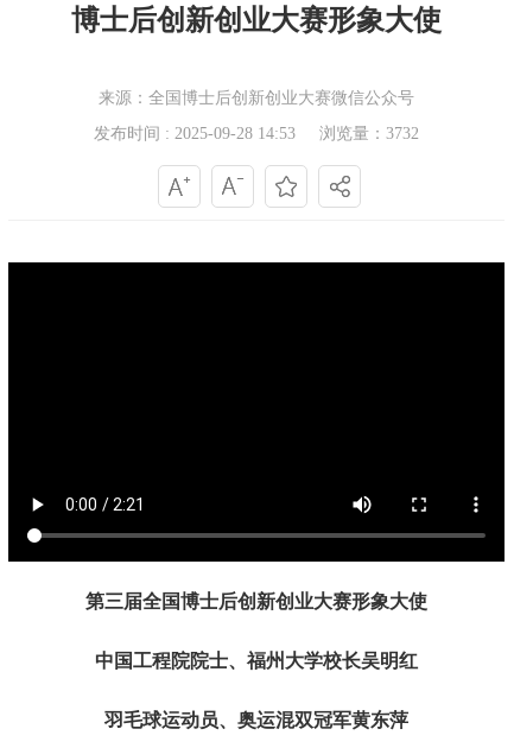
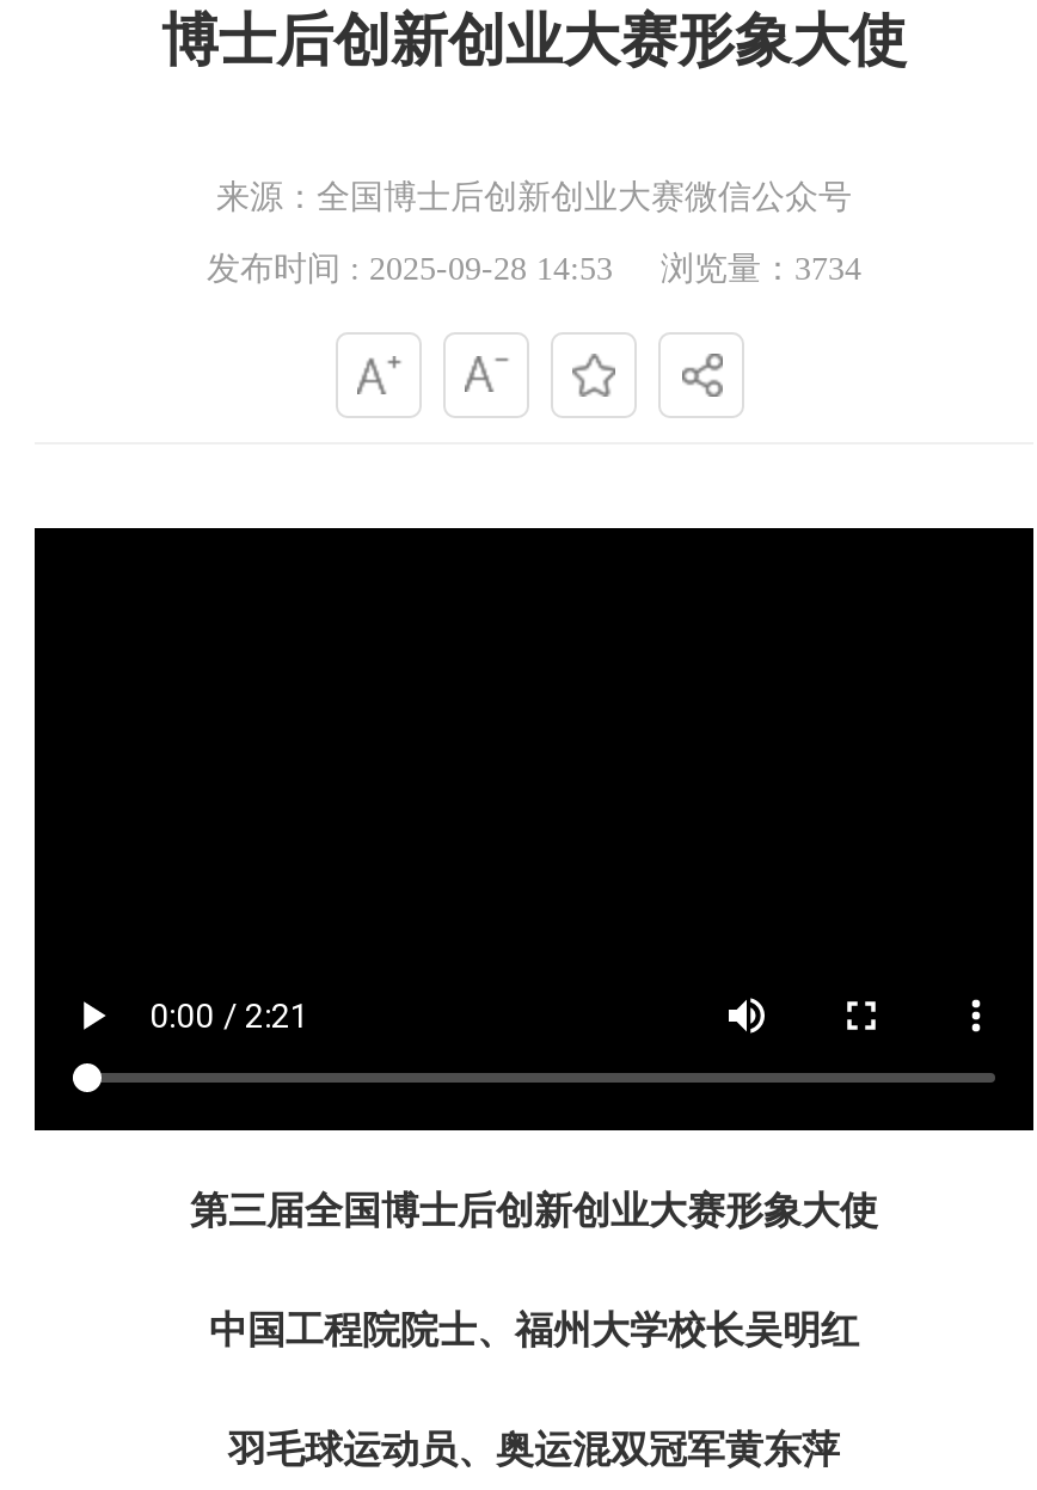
- 发布时间 : 2025-09-28 14:53 浏览量：3732
+ 发布时间 : 2025-09-28 14:53 浏览量：3734
